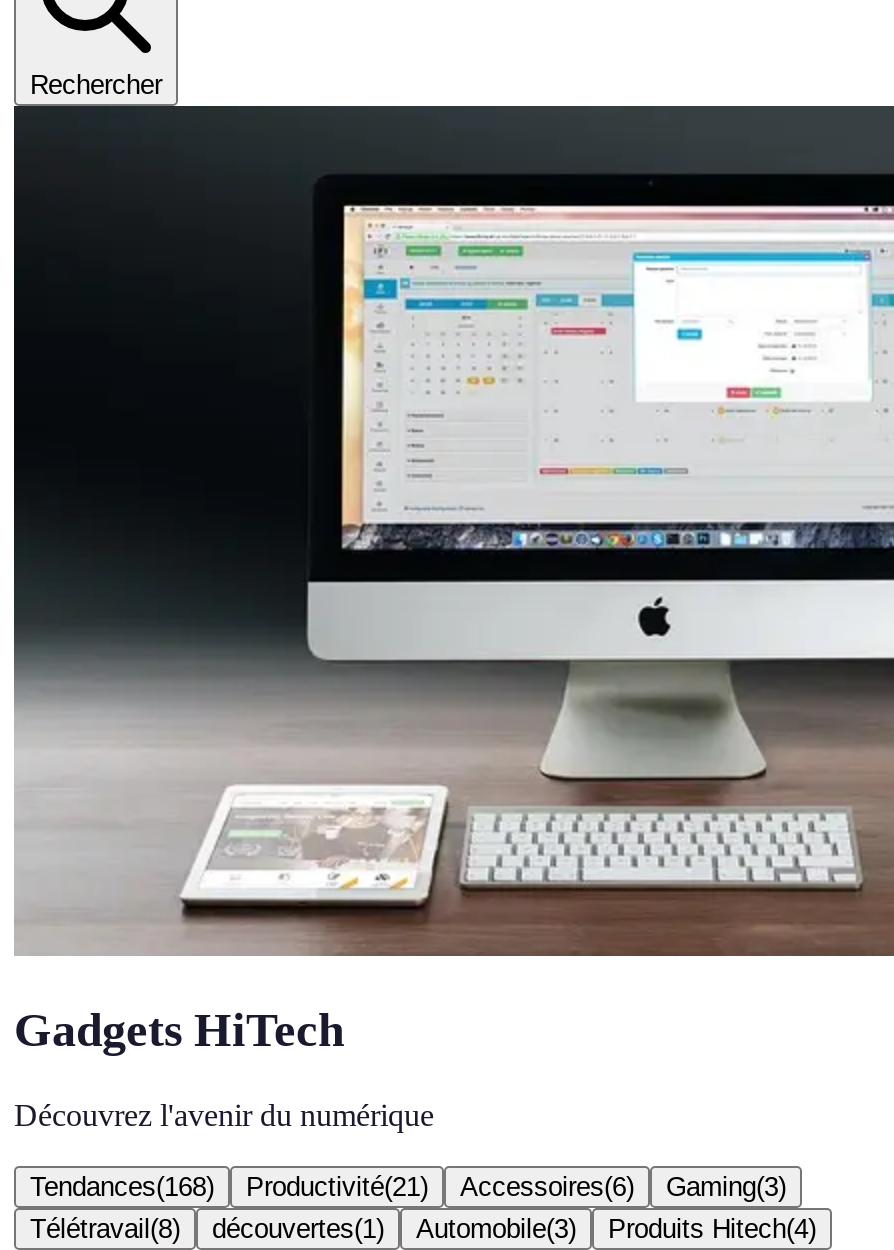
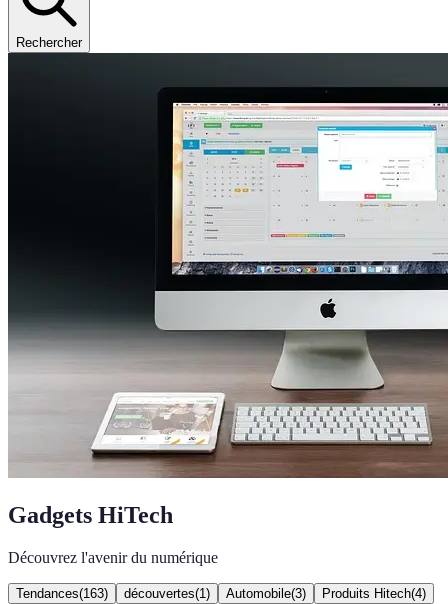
- Tendances(168)
- Productivité(21)
- Accessoires(6)
- Gaming(3)
- Télétravail(8)
+ Tendances(163)
